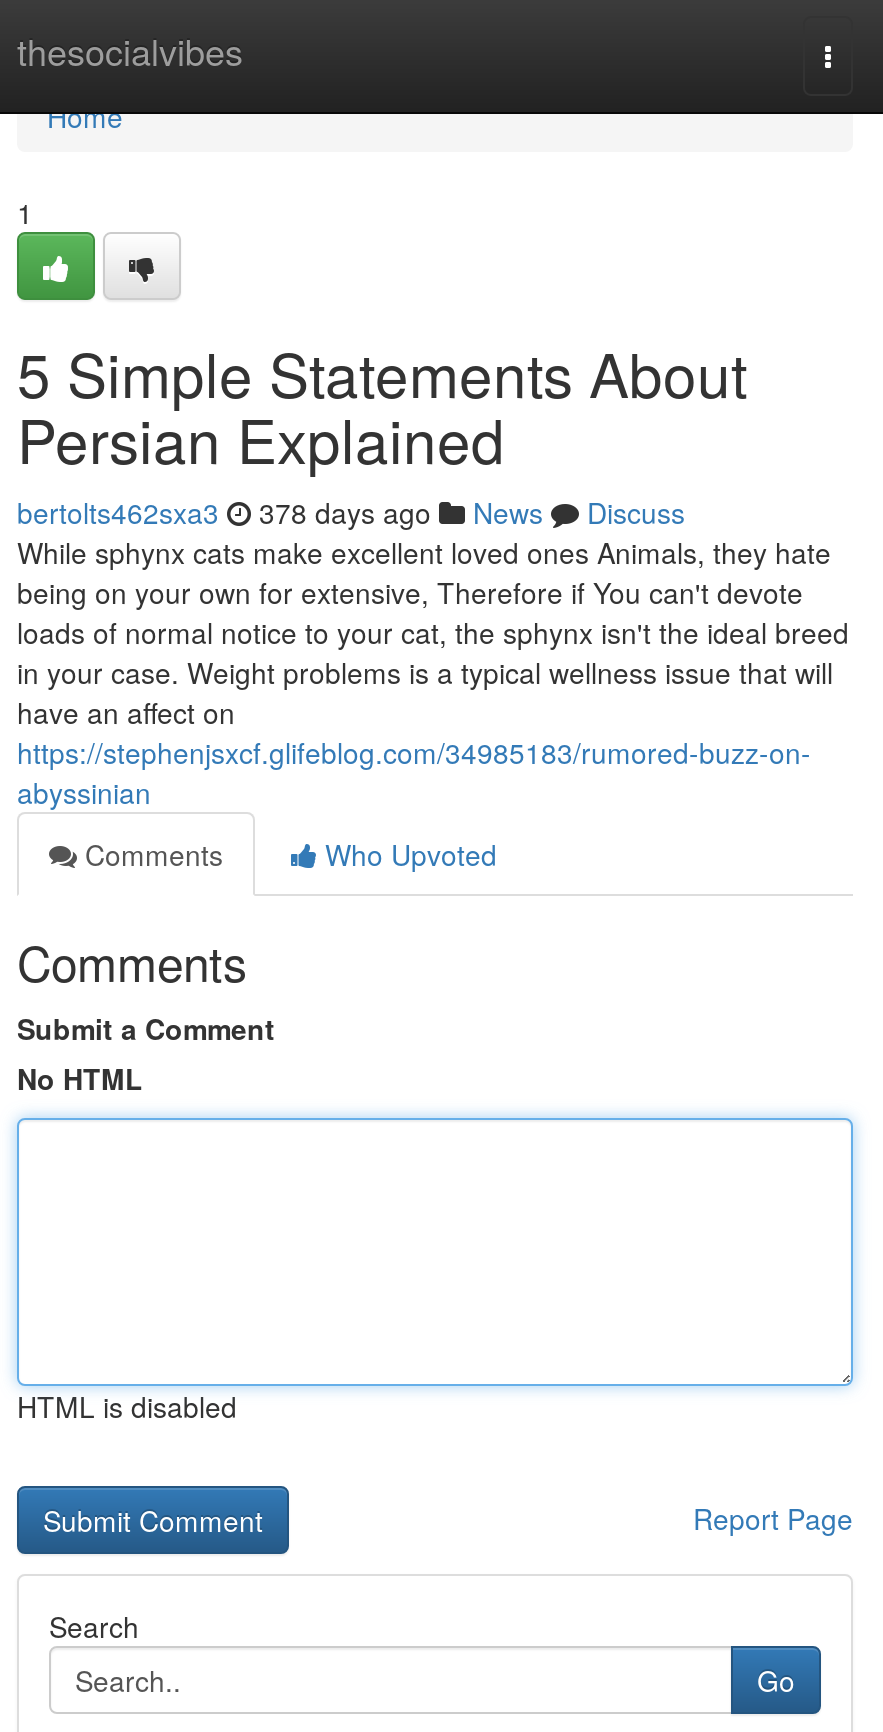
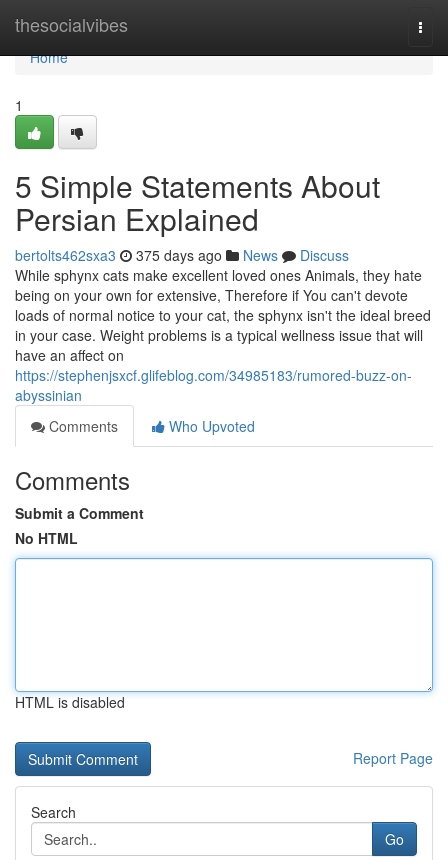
- bertolts462sxa3 378 days ago News Discuss
+ bertolts462sxa3 375 days ago News Discuss
